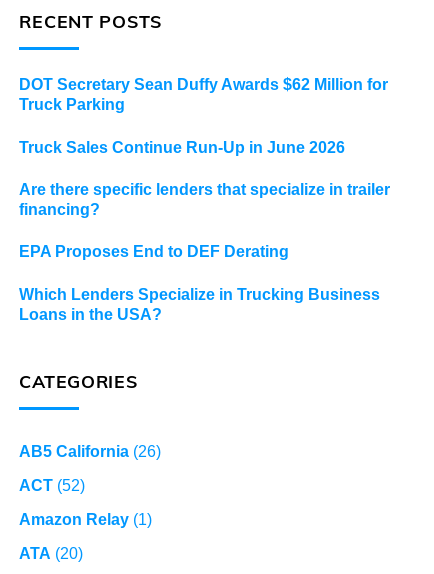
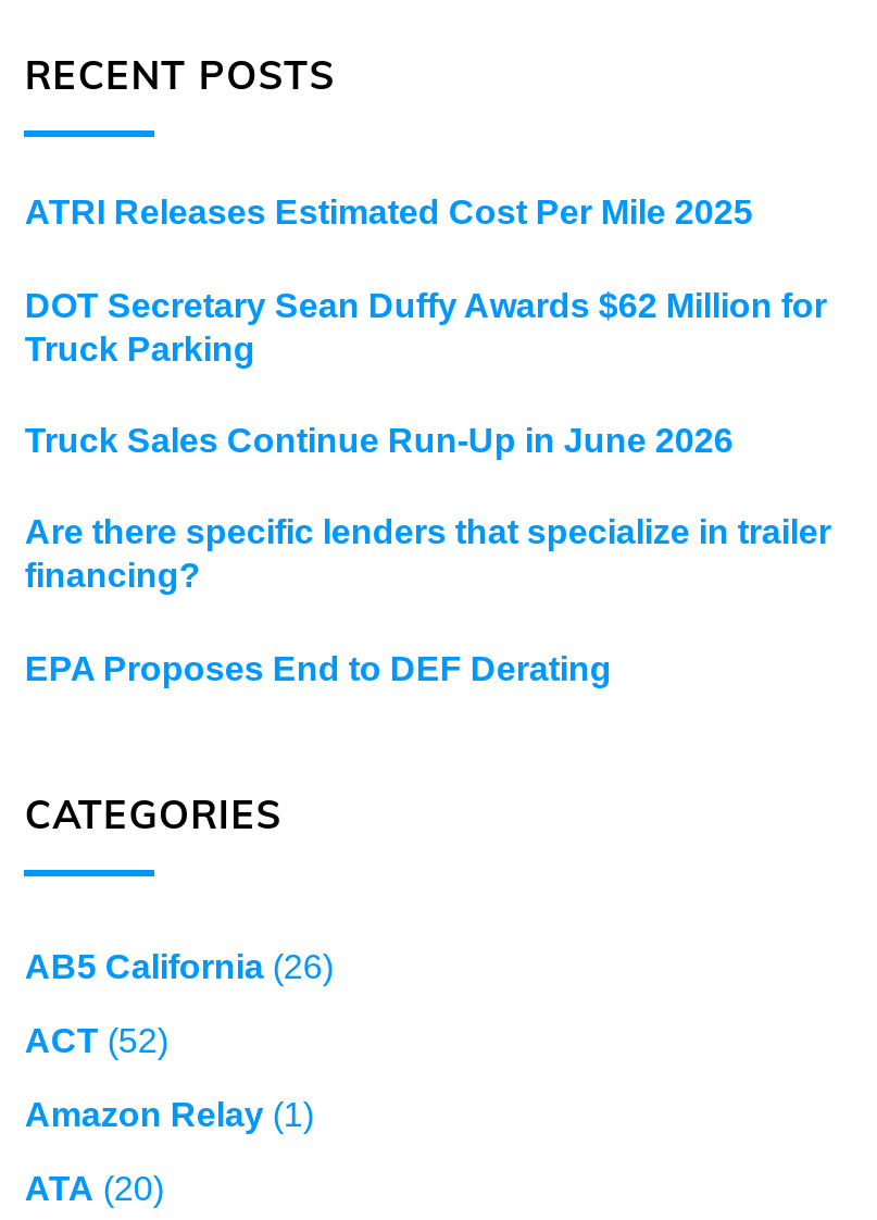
+ ATRI Releases Estimated Cost Per Mile 2025

moved down: DOT Secretary Sean Duffy Awards $62 Million for | Truck Parking | Truck Sales Continue Run-Up in June 2026 | Are there specific lenders that specialize in trailer | financing? | EPA Proposes End to DEF Derating

- Which Lenders Specialize in Trucking Business
- Loans in the USA?
